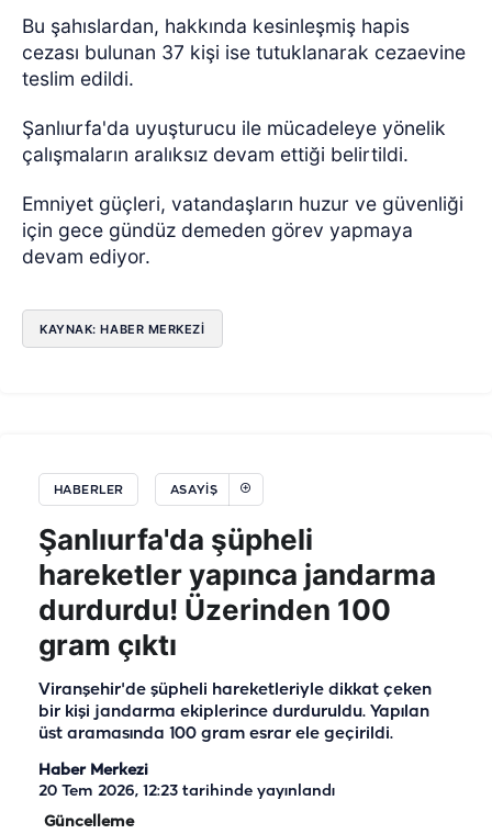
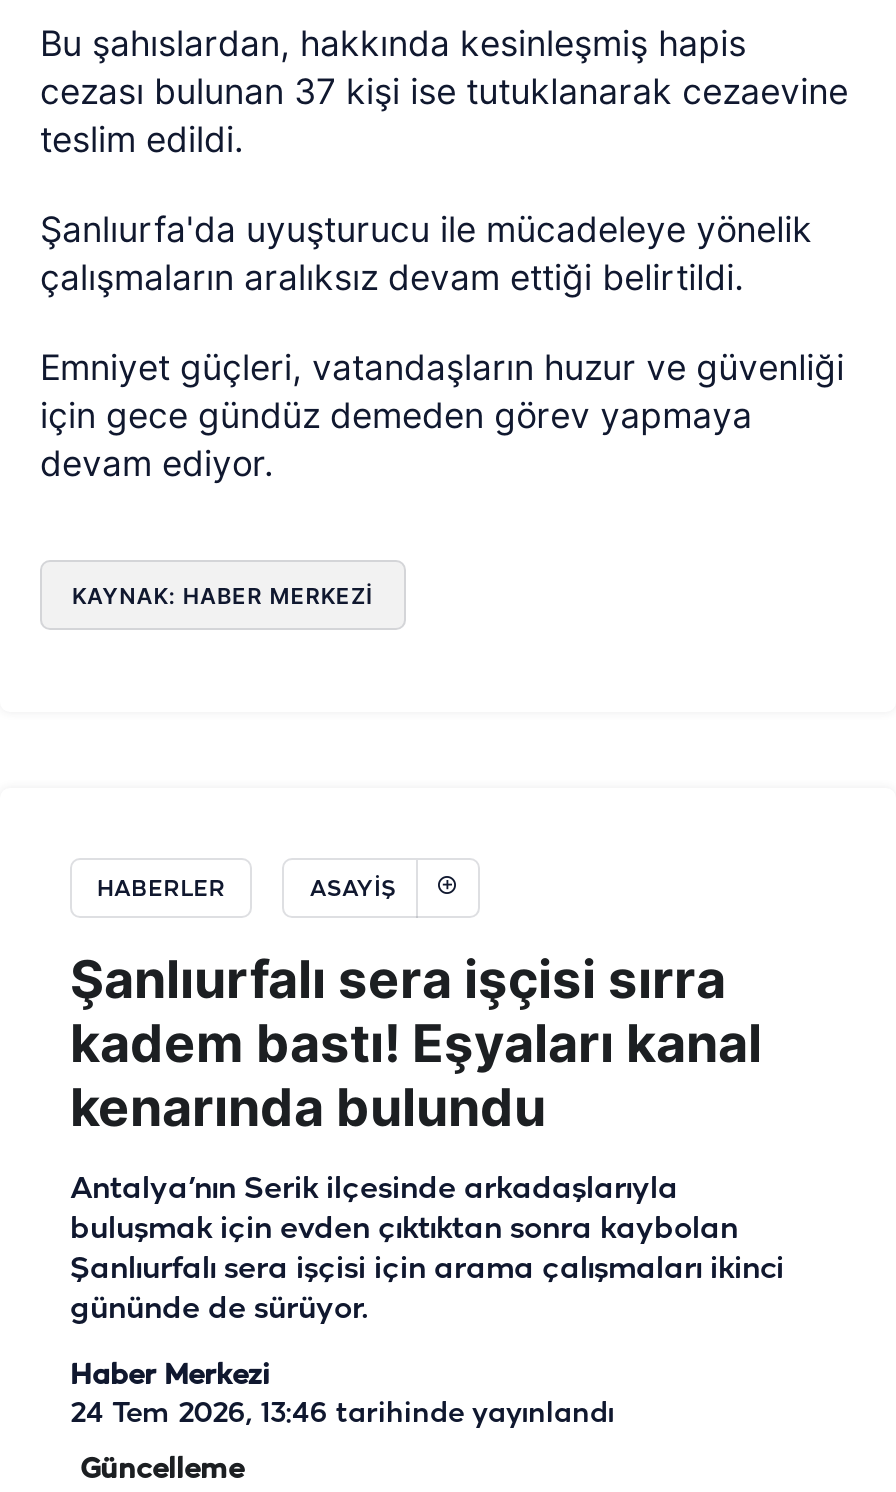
- Şanlıurfa'da şüpheli
- hareketler yapınca jandarma
- durdurdu! Üzerinden 100
- gram çıktı
+ Şanlıurfalı sera işçisi sırra
+ kadem bastı! Eşyaları kanal
+ kenarında bulundu

- Viranşehir'de şüpheli hareketleriyle dikkat çeken
- bir kişi jandarma ekiplerince durduruldu. Yapılan
- üst aramasında 100 gram esrar ele geçirildi.
+ Antalya’nın Serik ilçesinde arkadaşlarıyla
+ buluşmak için evden çıktıktan sonra kaybolan
+ Şanlıurfalı sera işçisi için arama çalışmaları ikinci
+ gününde de sürüyor.

- 20 Tem 2026, 12:23 tarihinde yayınlandı
+ 24 Tem 2026, 13:46 tarihinde yayınlandı
